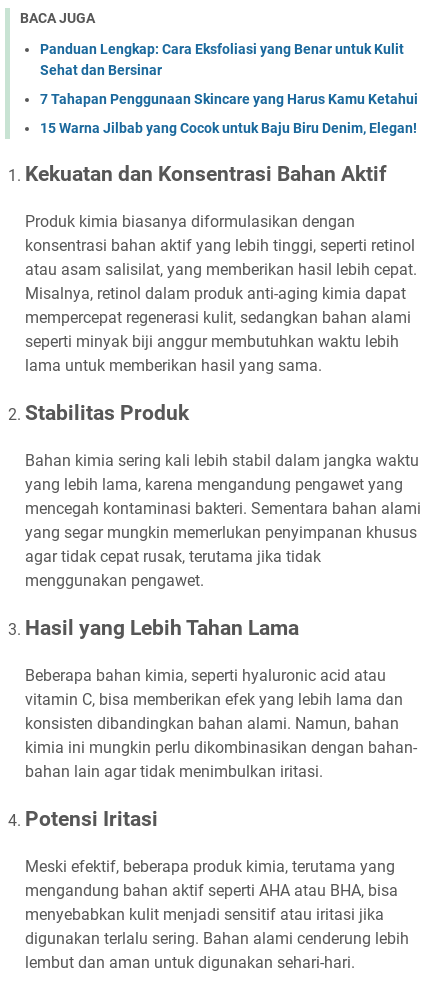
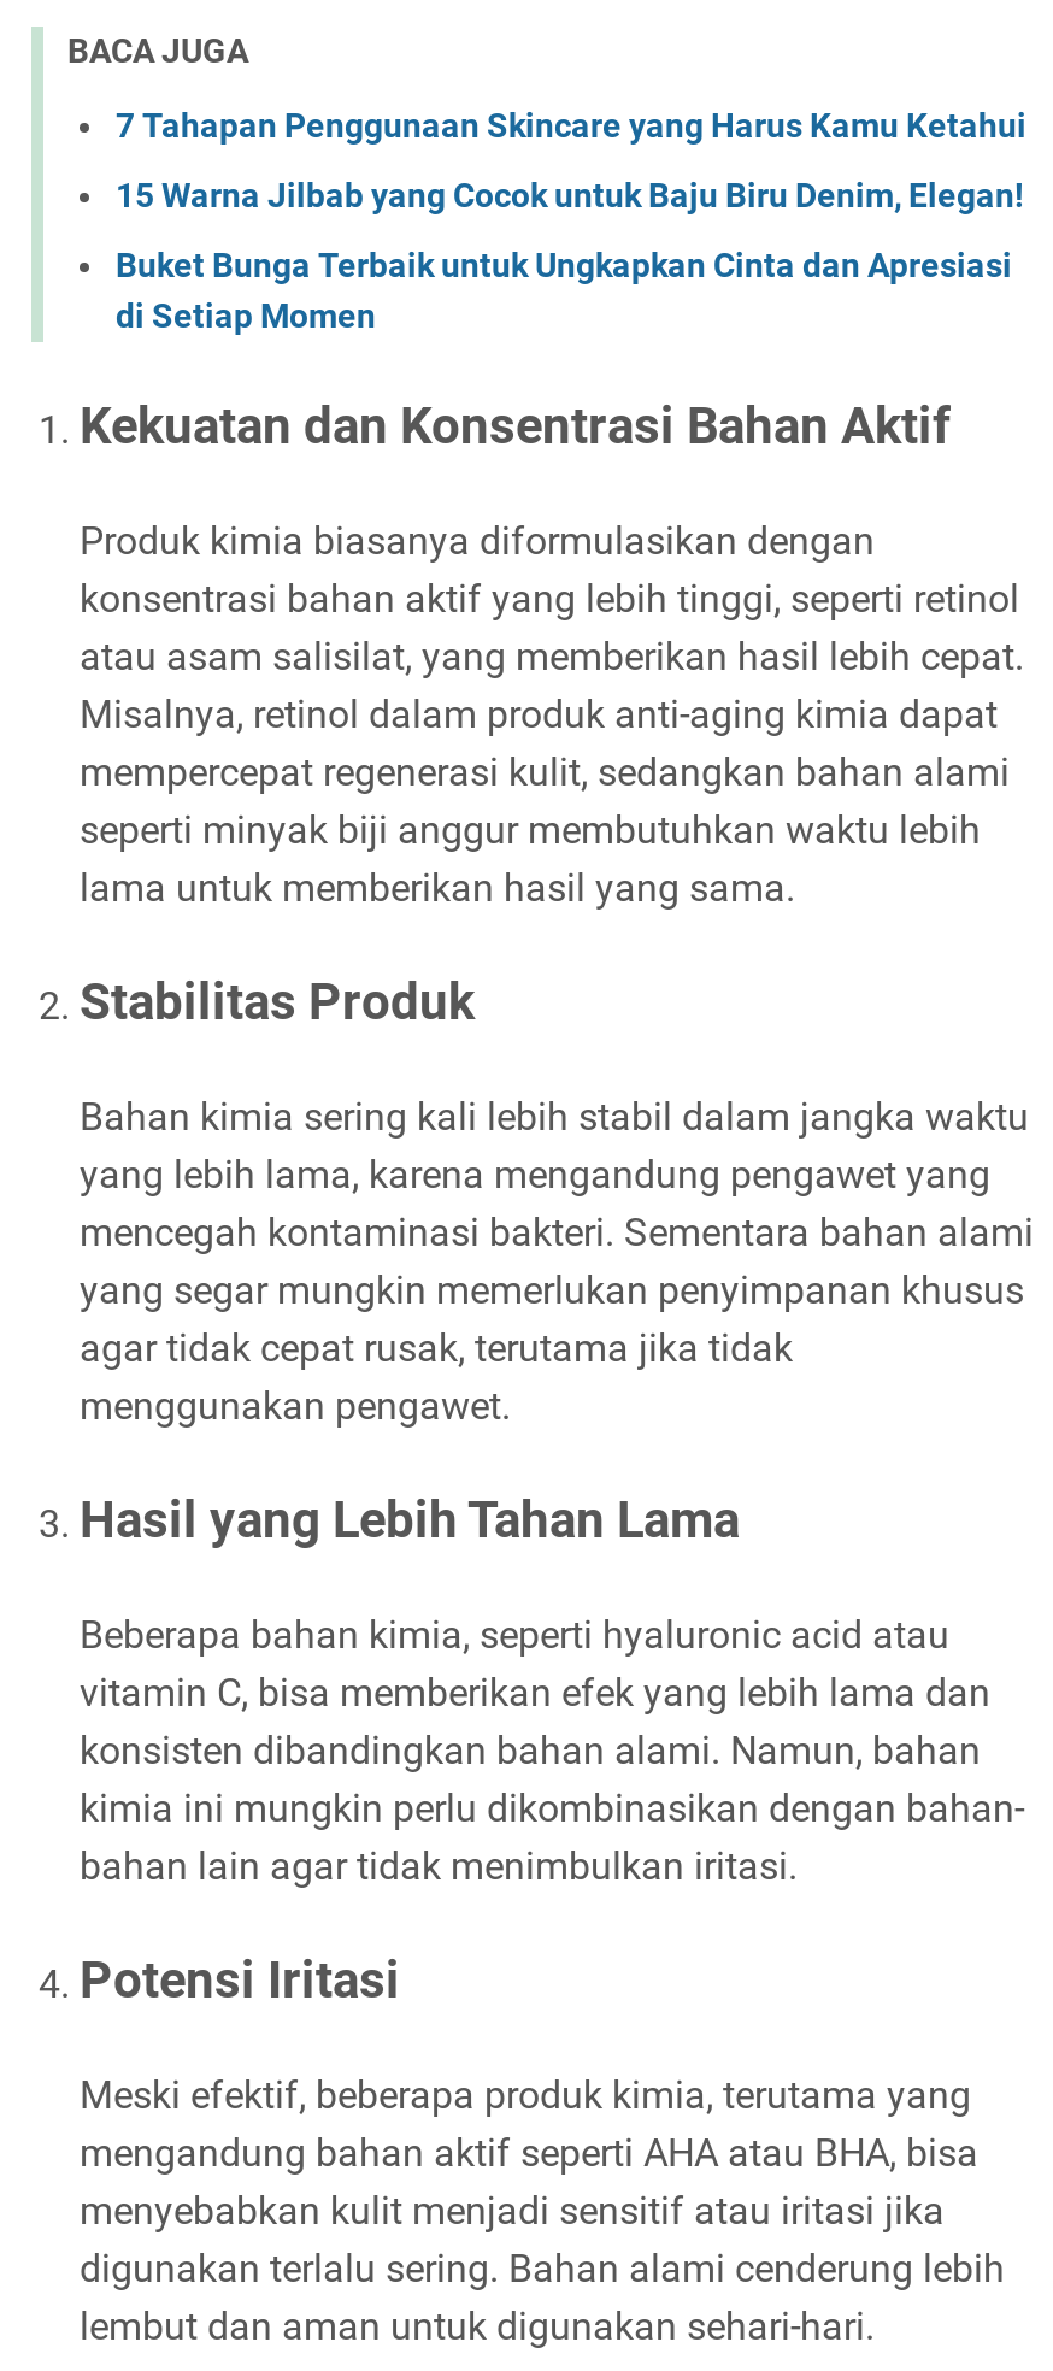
- Panduan Lengkap: Cara Eksfoliasi yang Benar untuk Kulit
- Sehat dan Bersinar

moved up: 7 Tahapan Penggunaan Skincare yang Harus Kamu Ketahui | 15 Warna Jilbab yang Cocok untuk Baju Biru Denim, Elegan!

+ Buket Bunga Terbaik untuk Ungkapkan Cinta dan Apresiasi
+ di Setiap Momen
